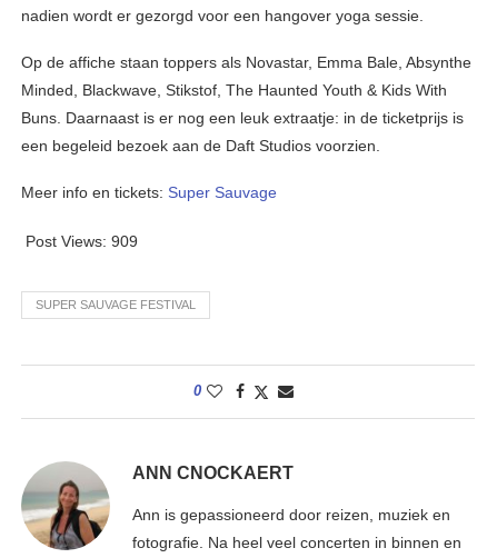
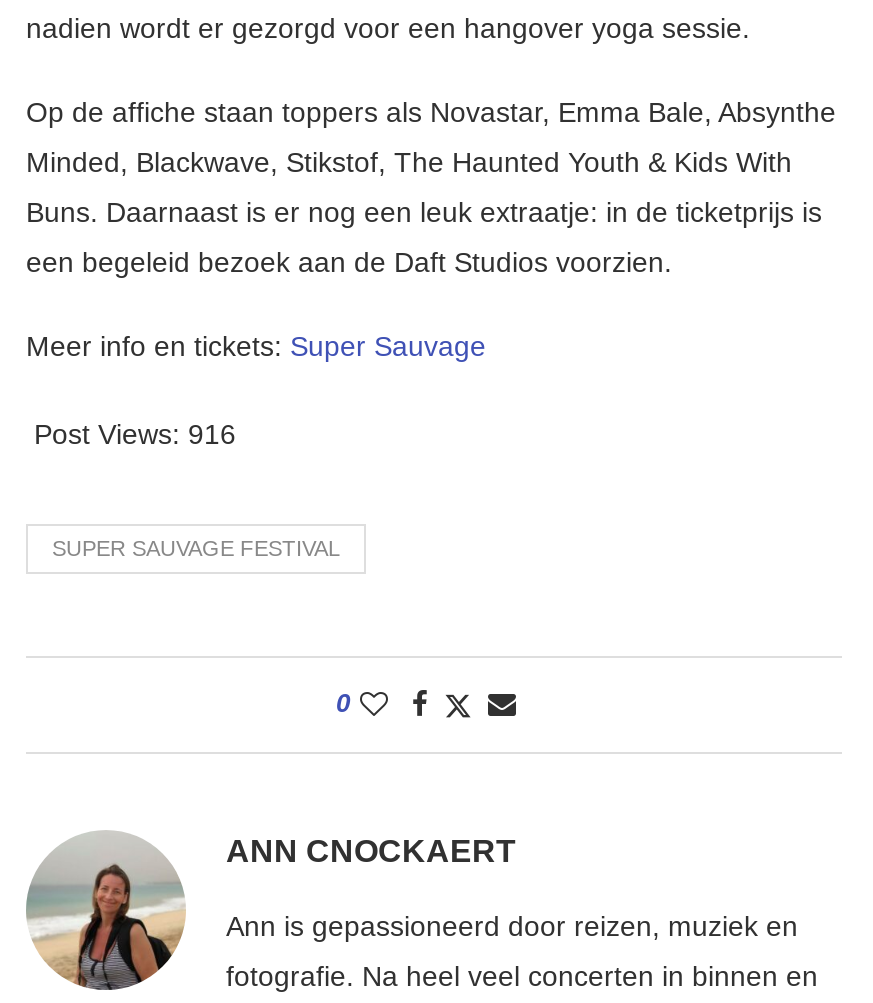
- Post Views: 909
+ Post Views: 916
